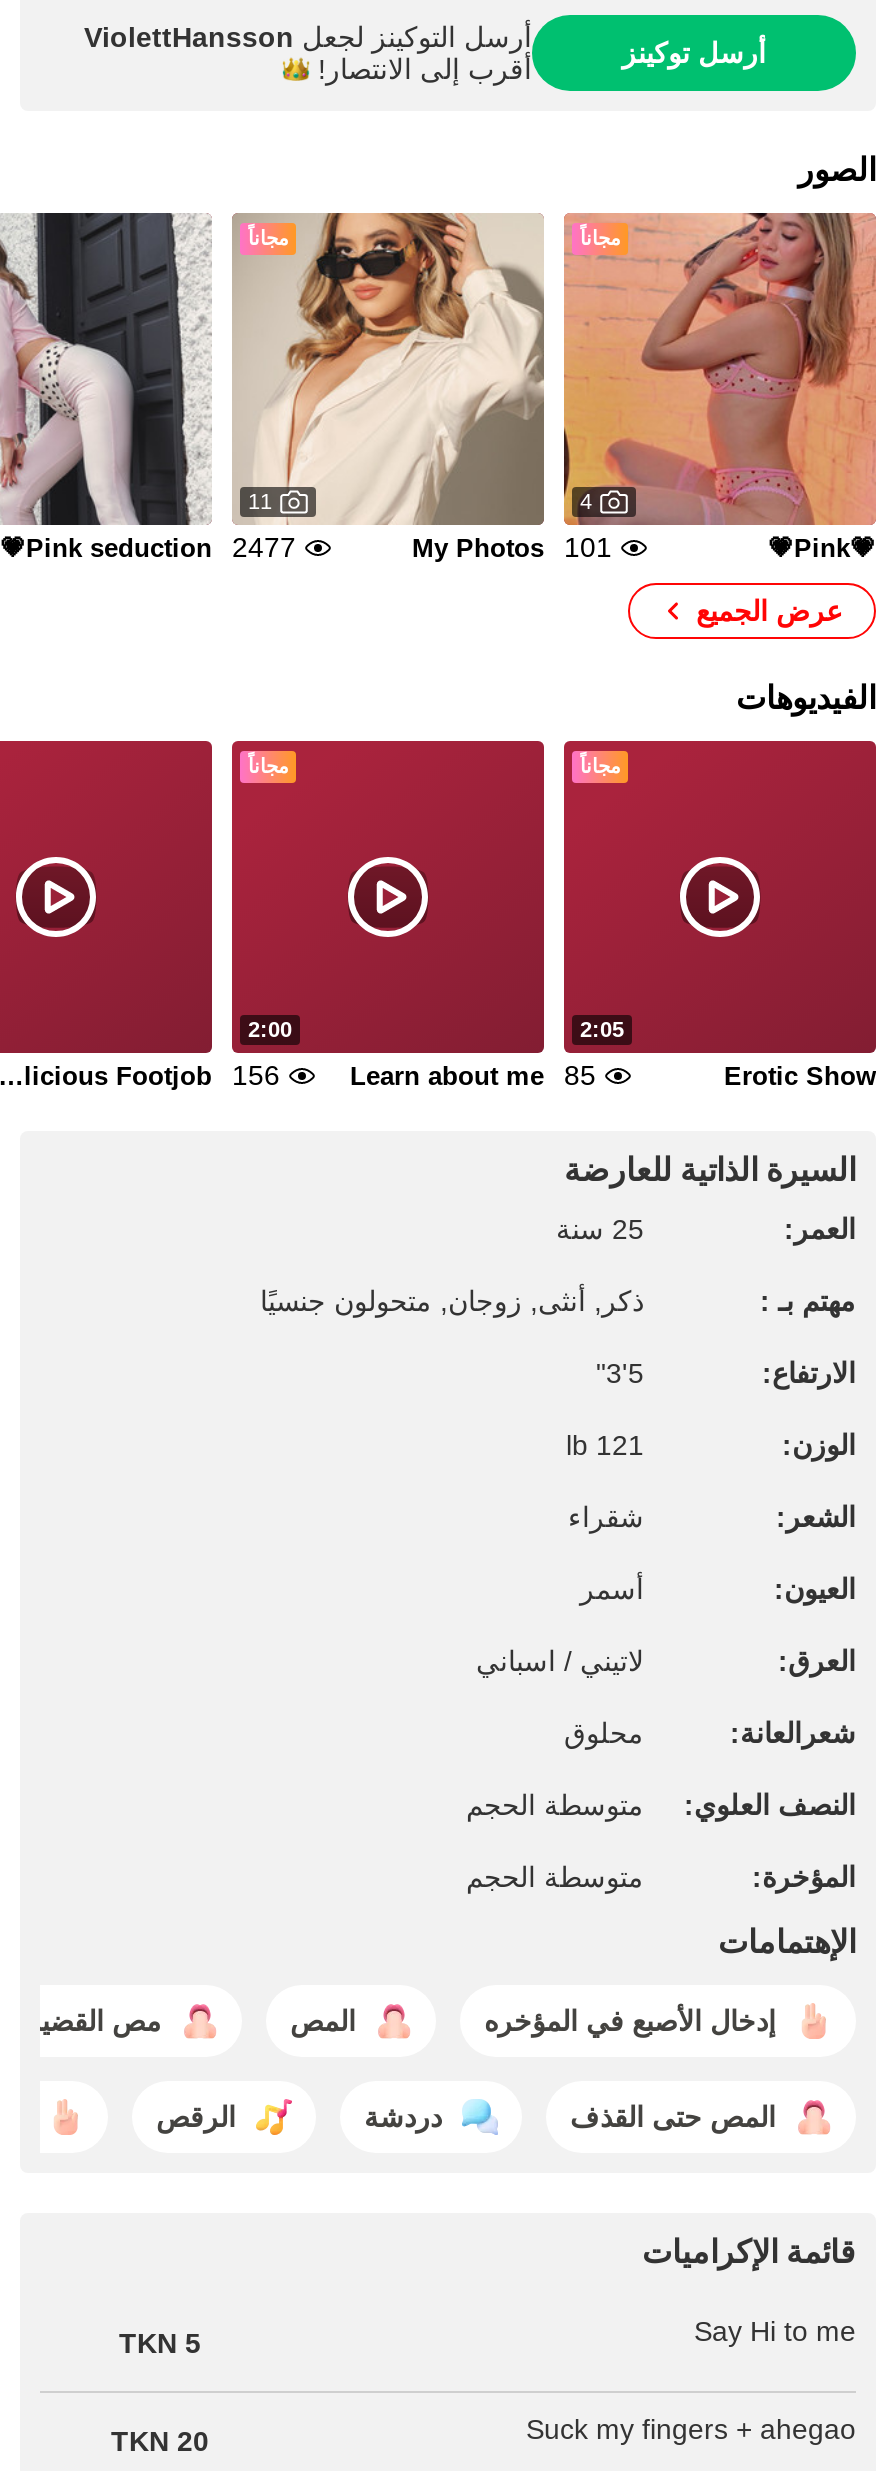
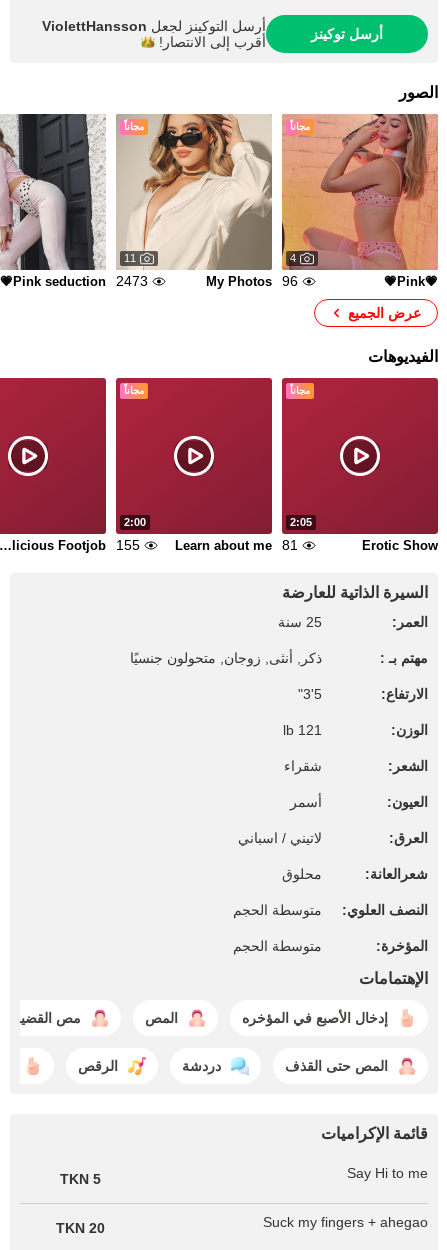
- 2477
+ 2473

- My Photos 101
+ My Photos 96

- 156
+ 155

- Learn about me 85
+ Learn about me 81
